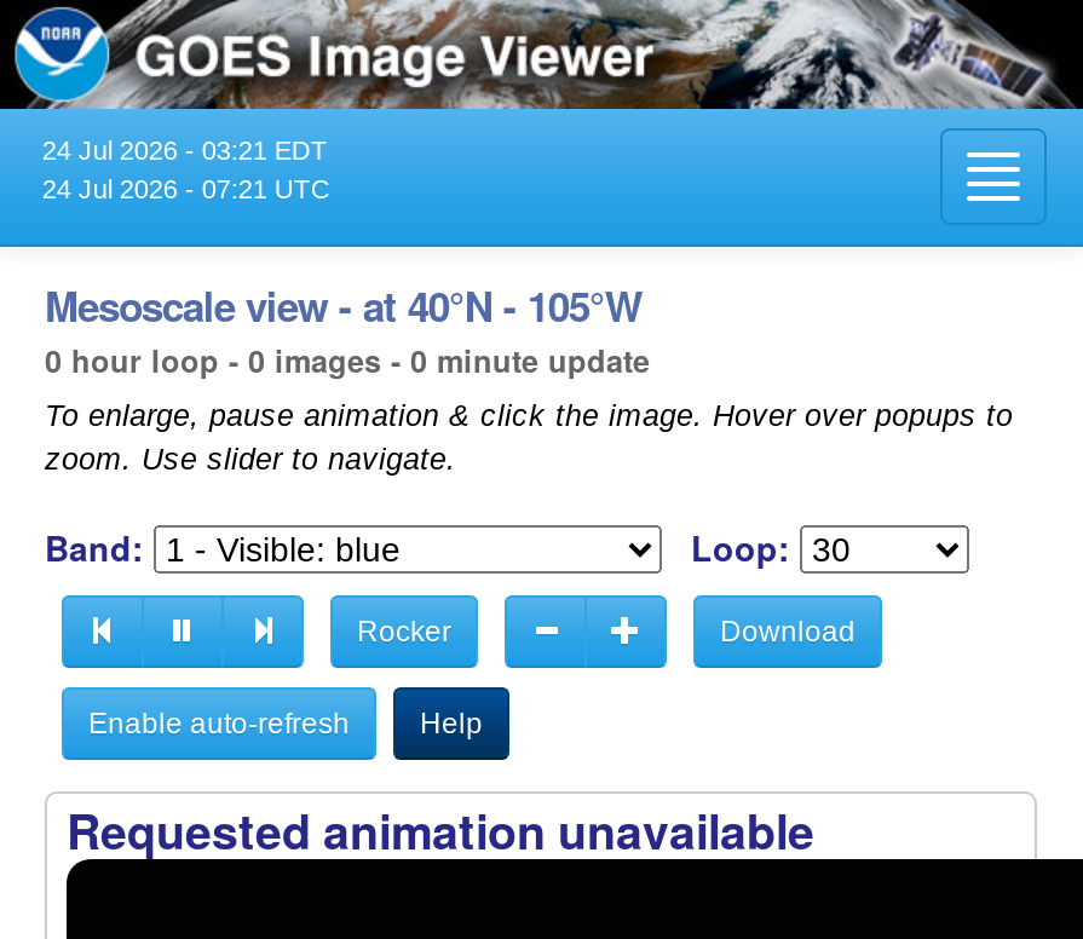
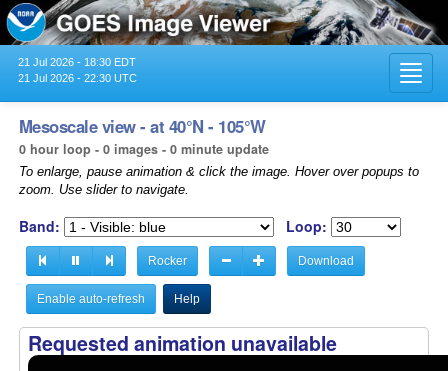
- 24 Jul 2026 - 03:21 EDT
+ 21 Jul 2026 - 18:30 EDT

- 24 Jul 2026 - 07:21 UTC
+ 21 Jul 2026 - 22:30 UTC
